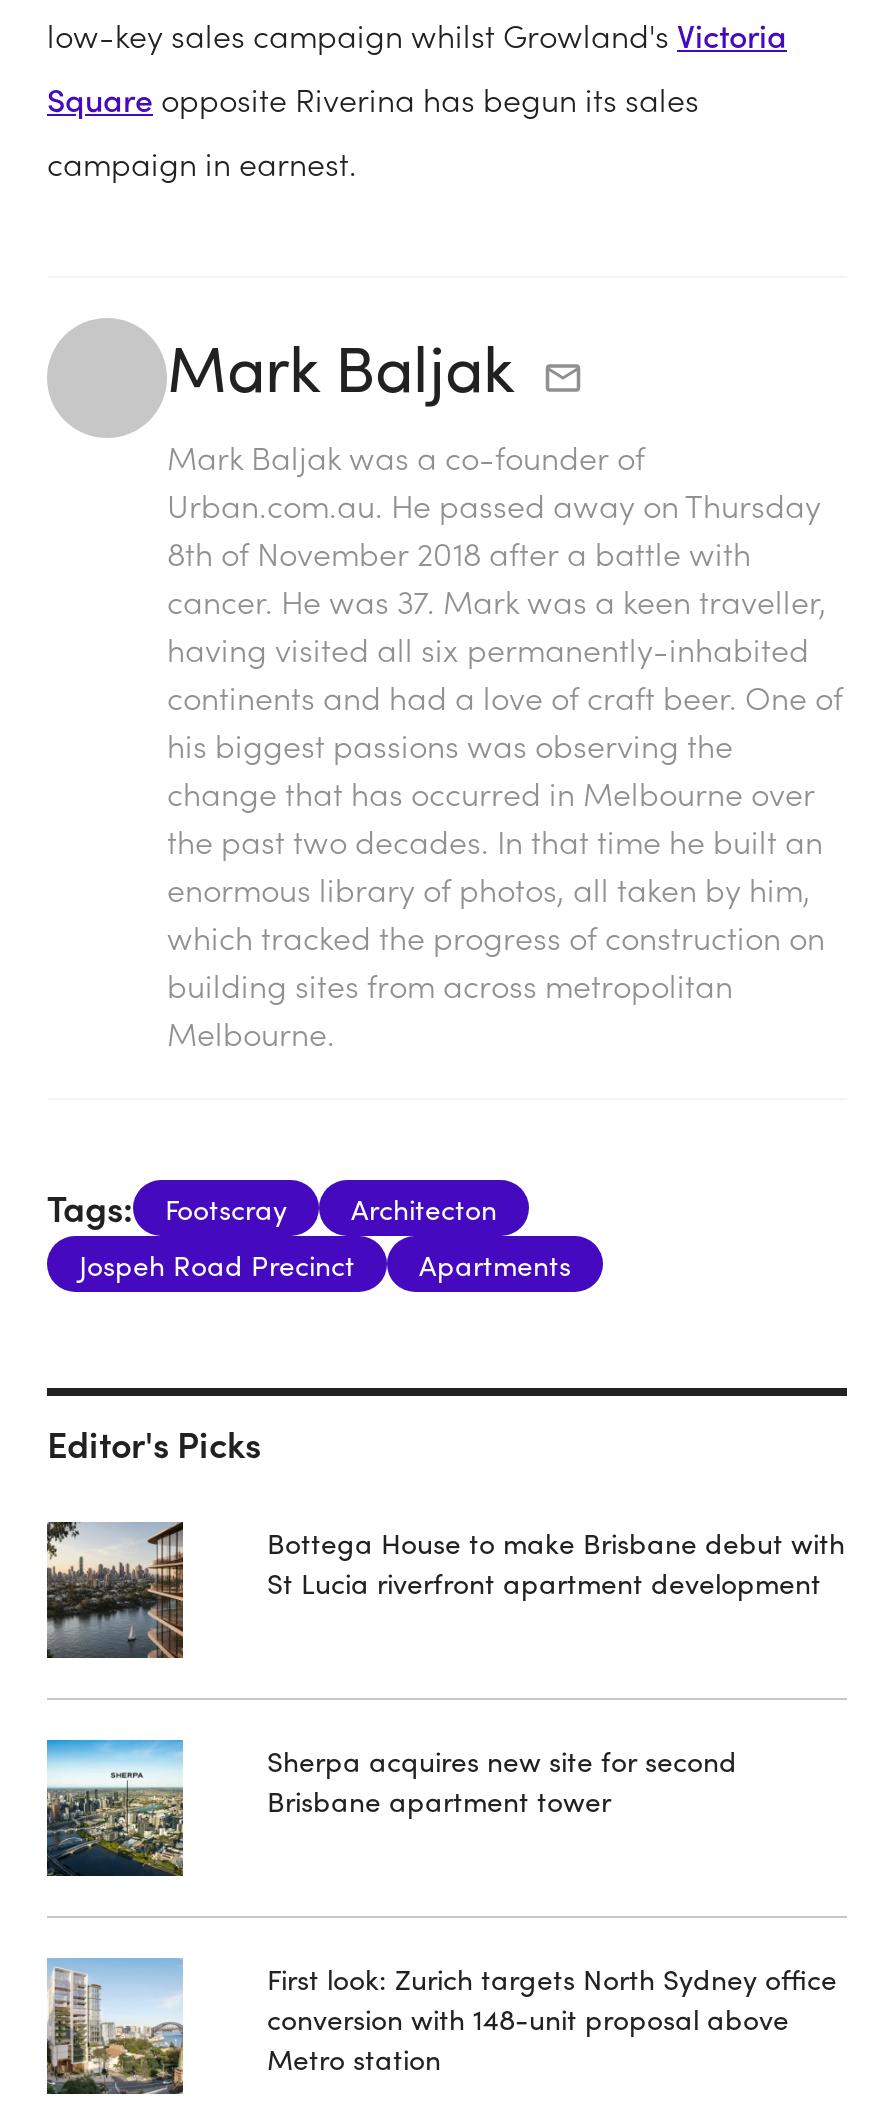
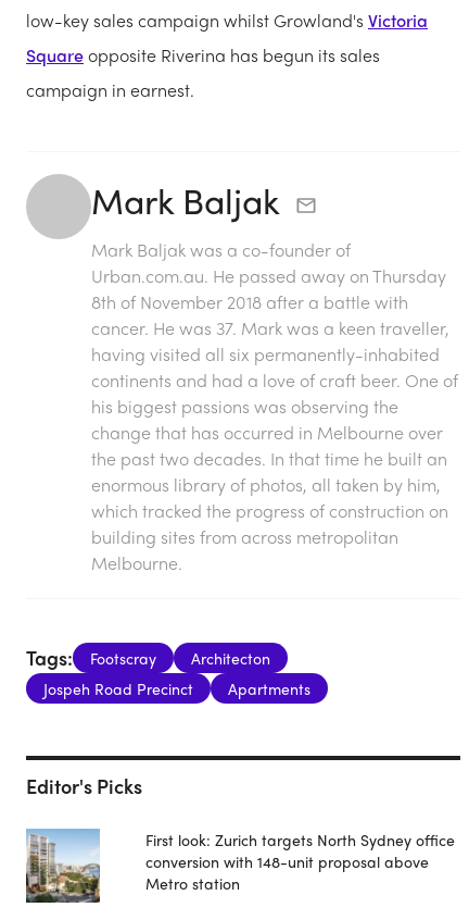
- [image]

- Bottega House to make Brisbane debut with
- St Lucia riverfront apartment development

- [image]

- Sherpa acquires new site for second
- Brisbane apartment tower
